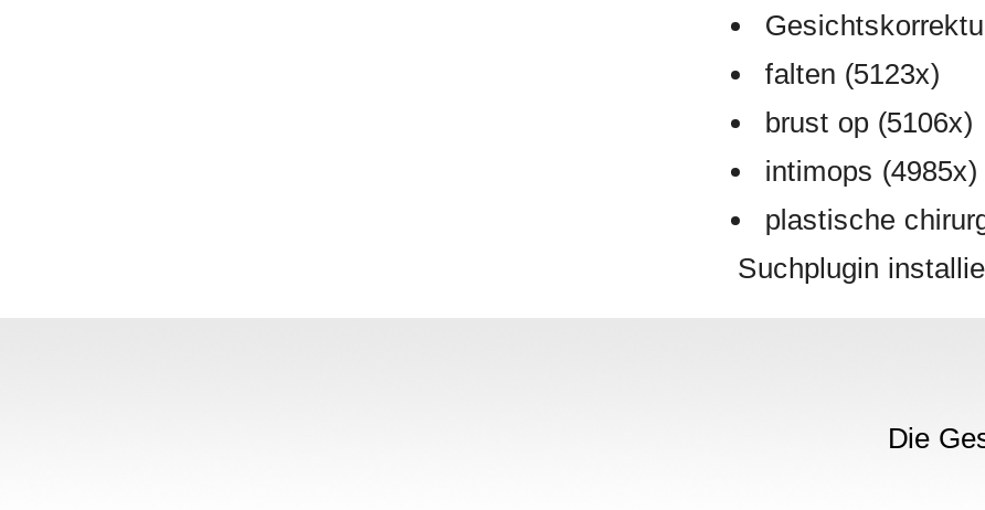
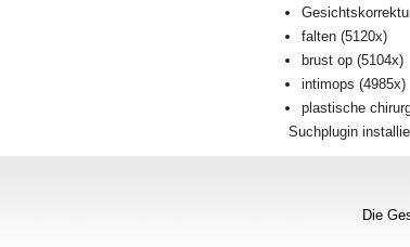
- falten (5123x)
+ falten (5120x)

- brust op (5106x)
+ brust op (5104x)
